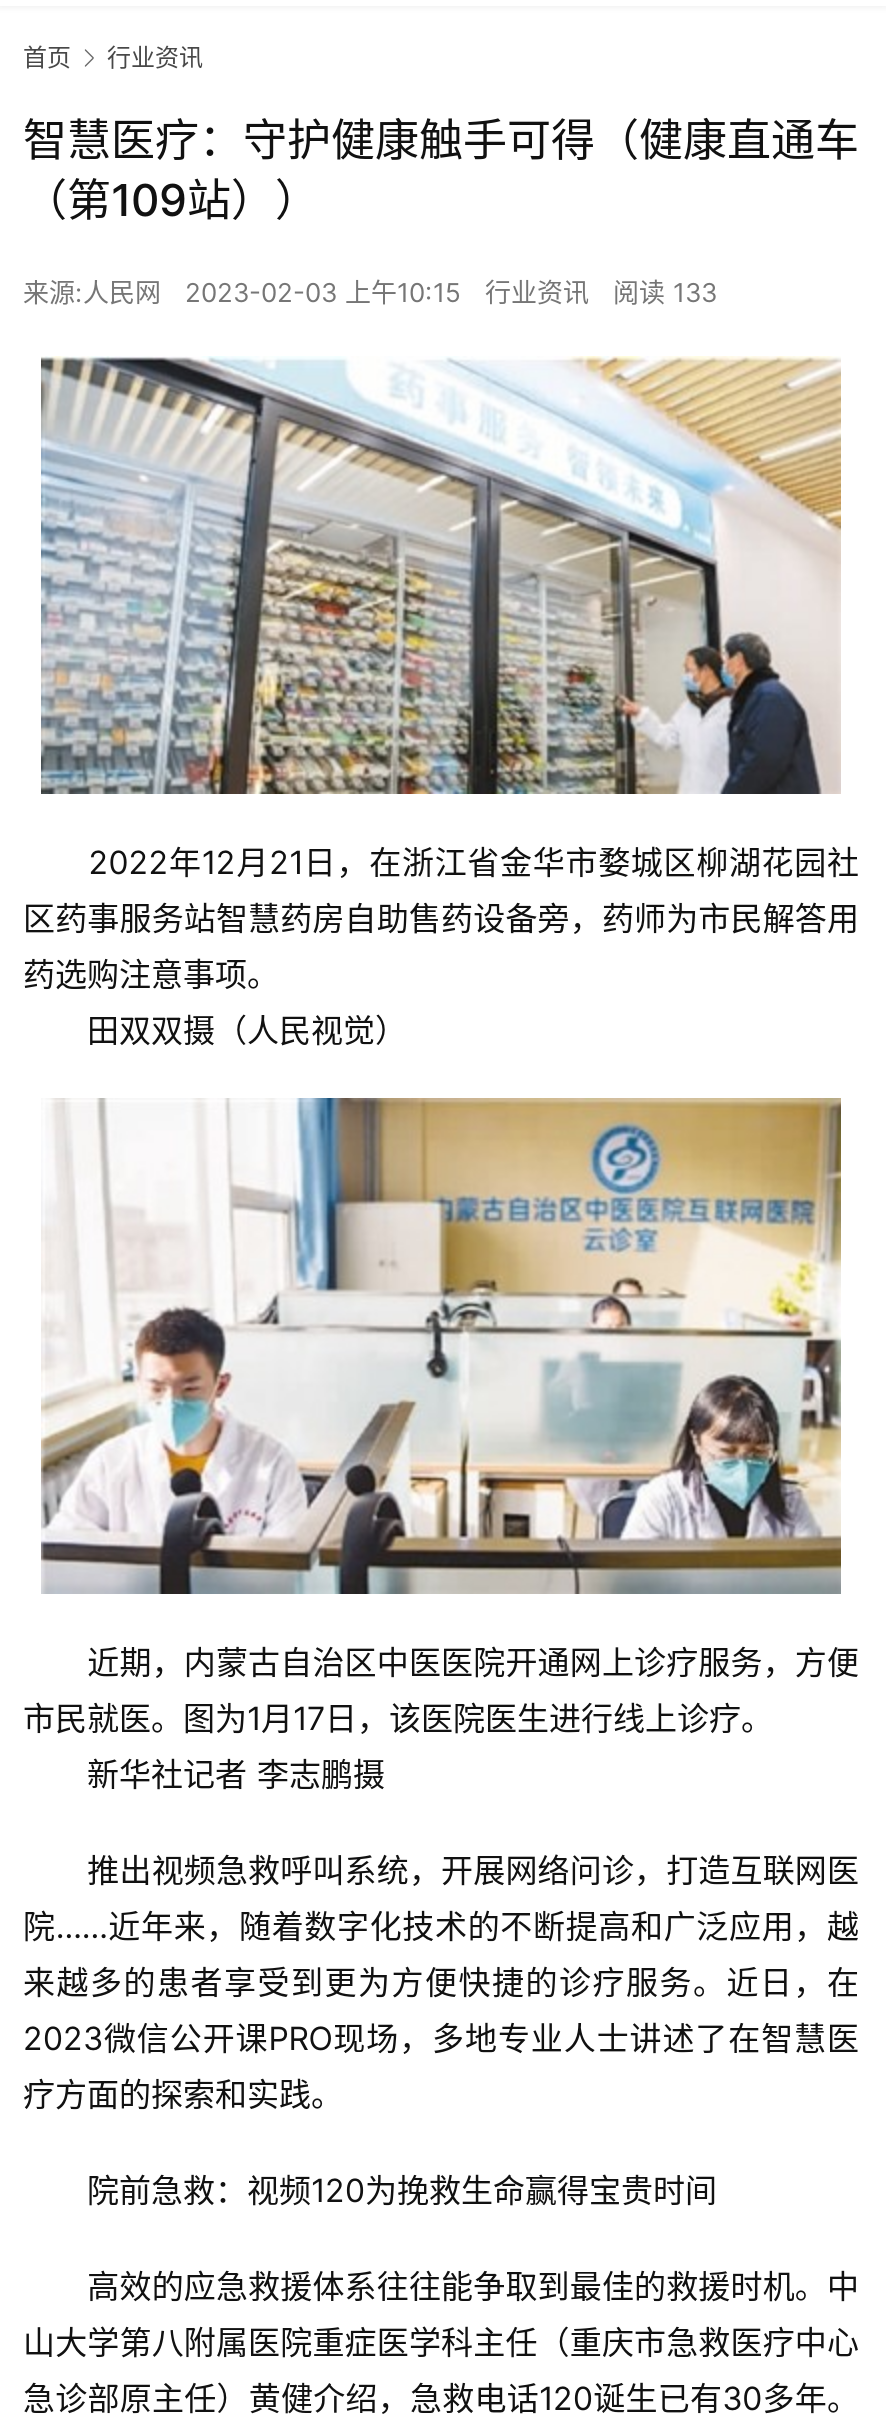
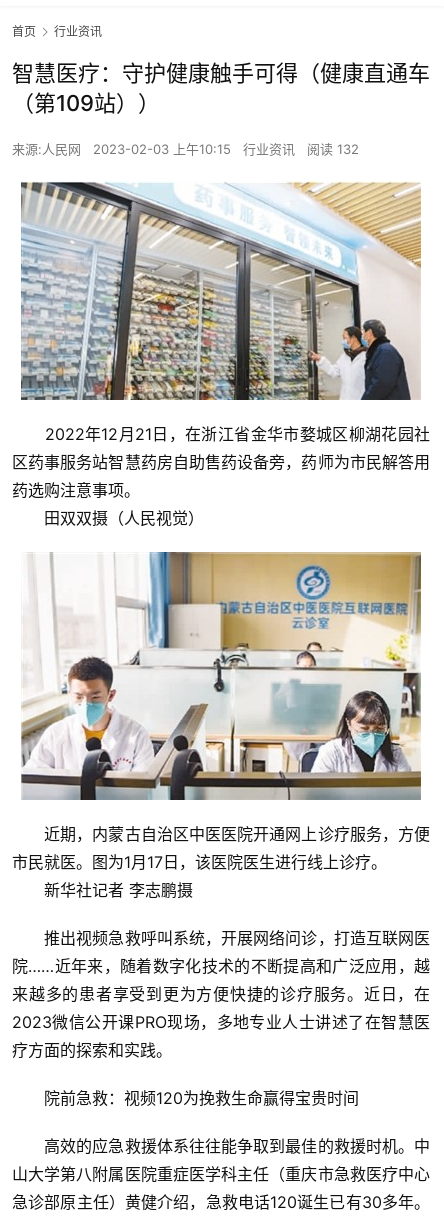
- 来源:人民网 2023-02-03 上午10:15 行业资讯 阅读 133
+ 来源:人民网 2023-02-03 上午10:15 行业资讯 阅读 132
